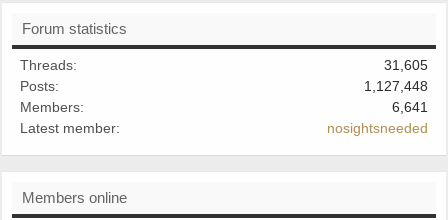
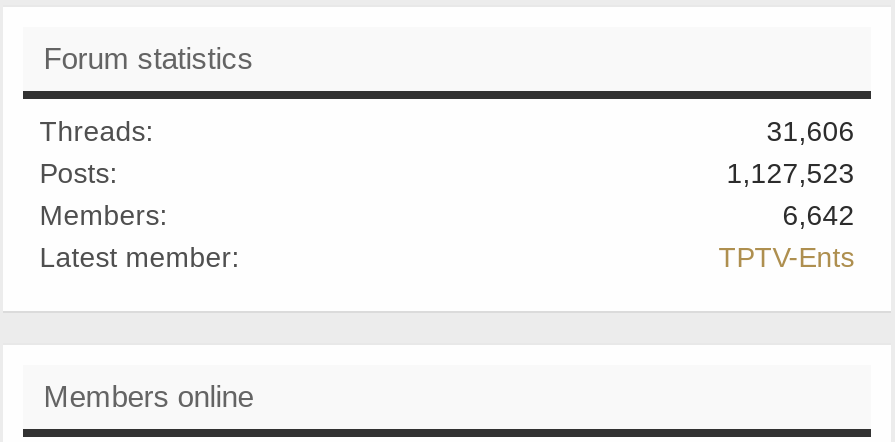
- 31,605
+ 31,606

- 1,127,448
+ 1,127,523

- 6,641
+ 6,642

- nosightsneeded
+ TPTV-Ents
